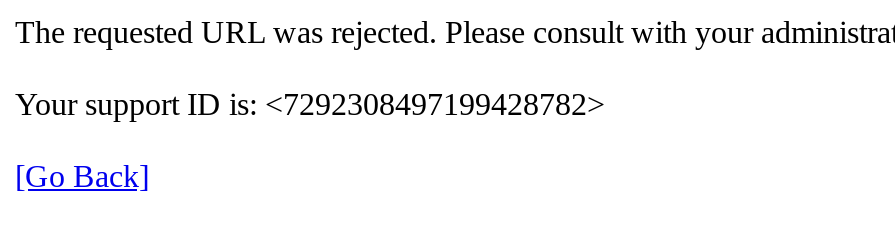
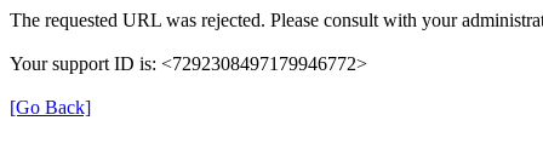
- Your support ID is: <7292308497199428782>
+ Your support ID is: <7292308497179946772>
